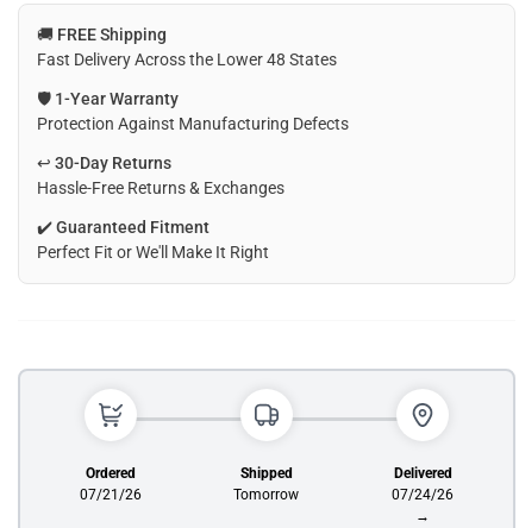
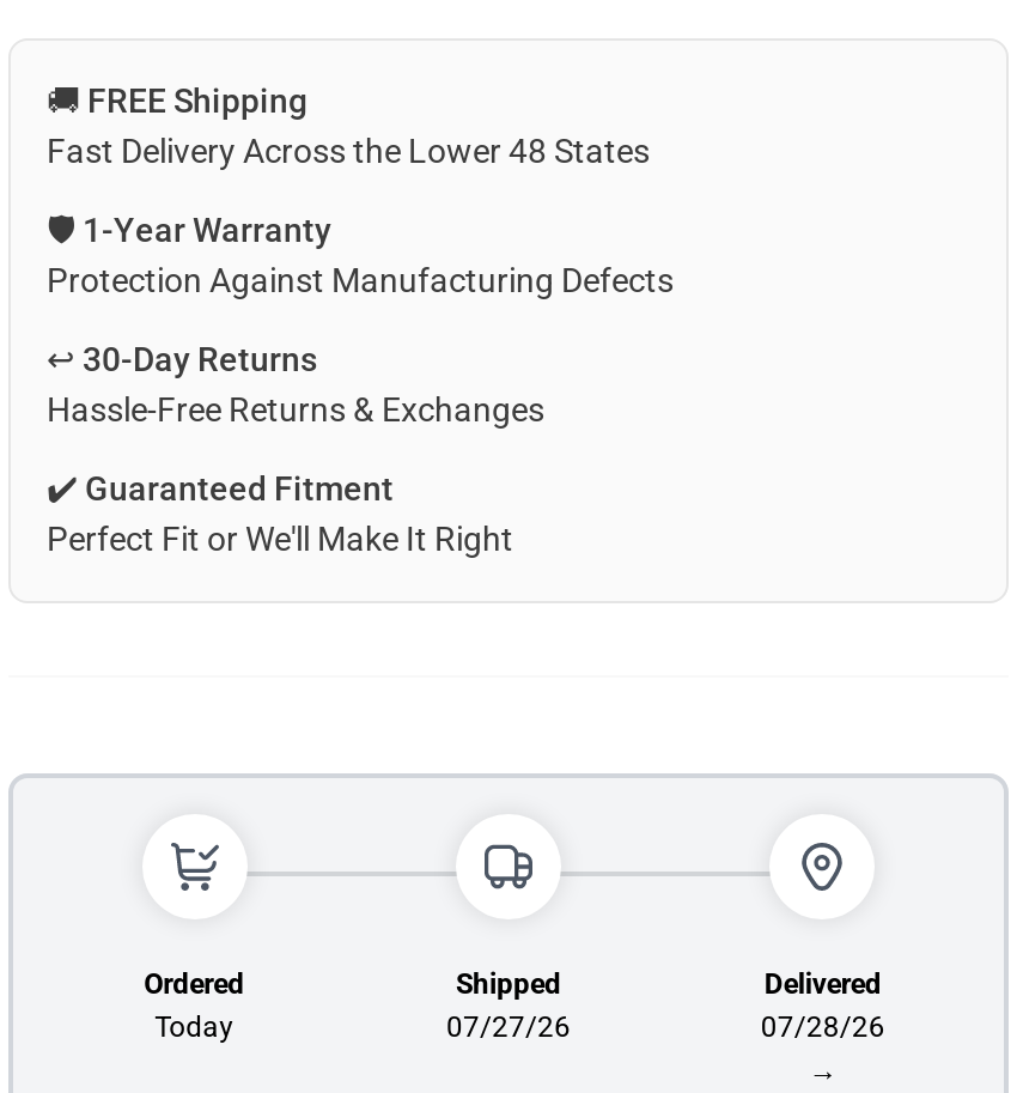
- 07/21/26
+ Today

- Tomorrow
+ 07/27/26

- 07/24/26
+ 07/28/26
